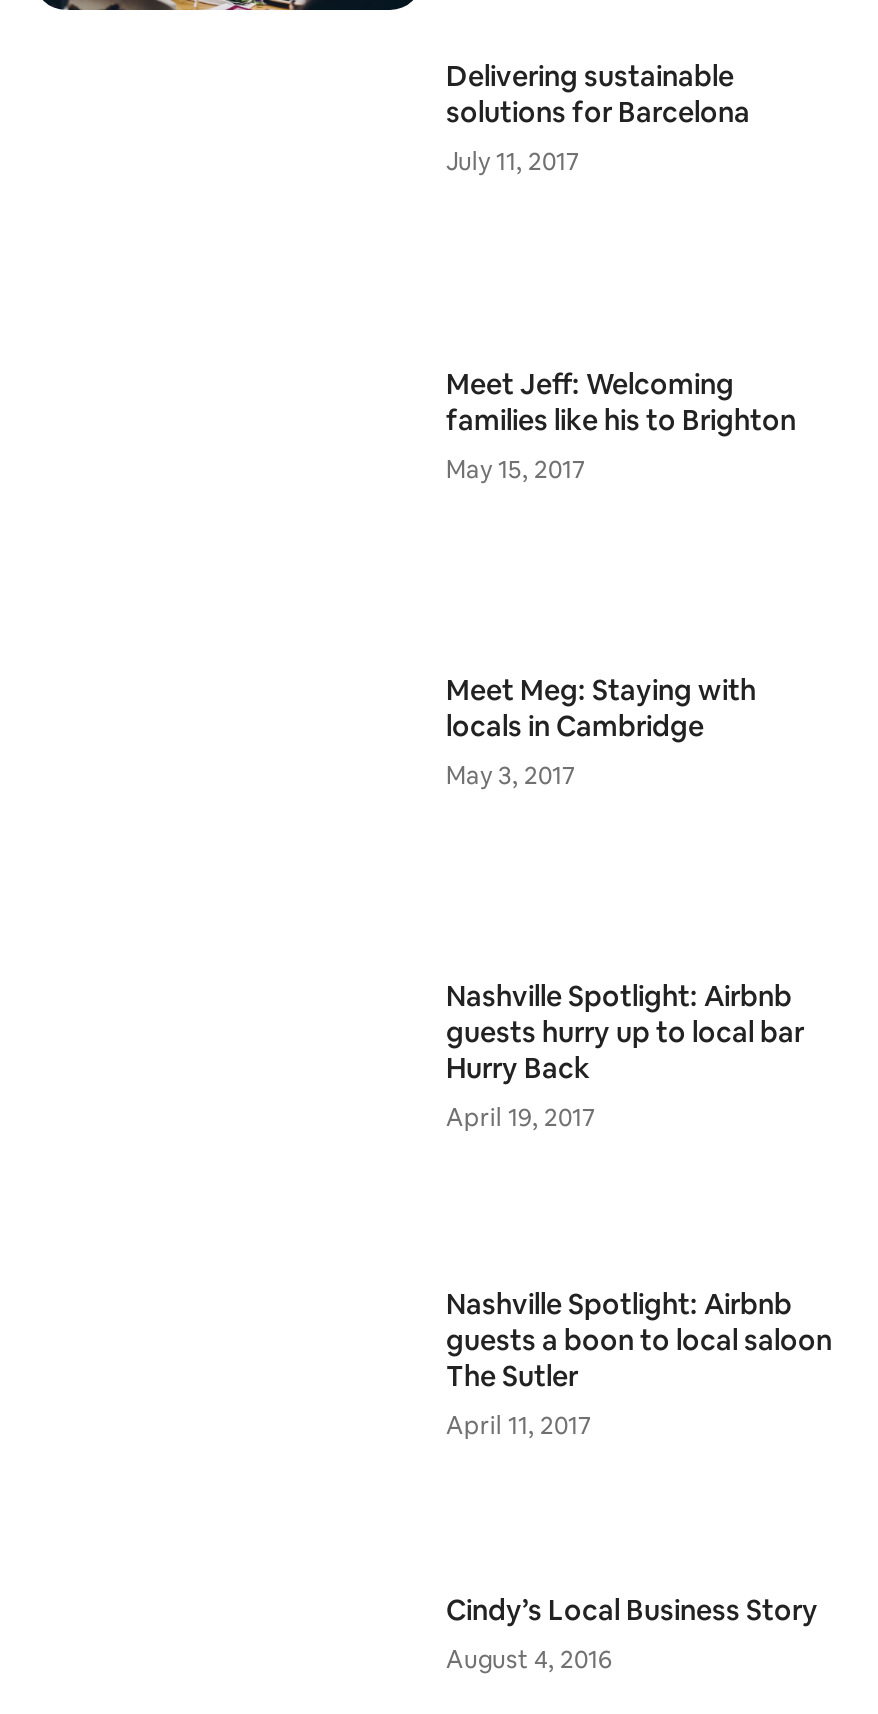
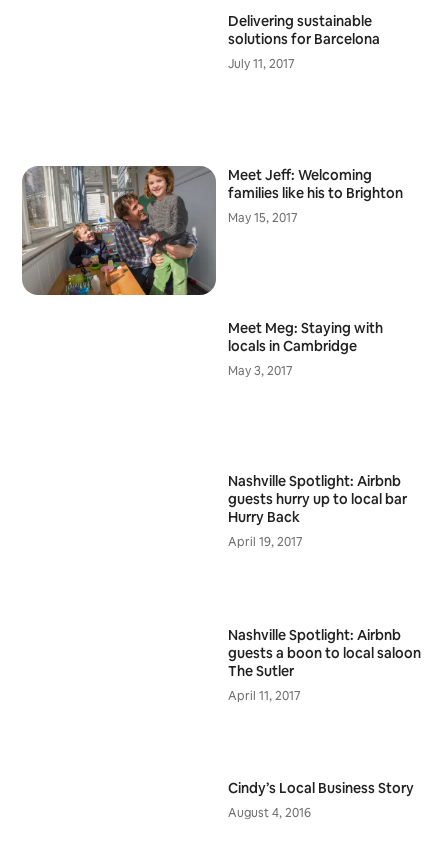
+ [image]
